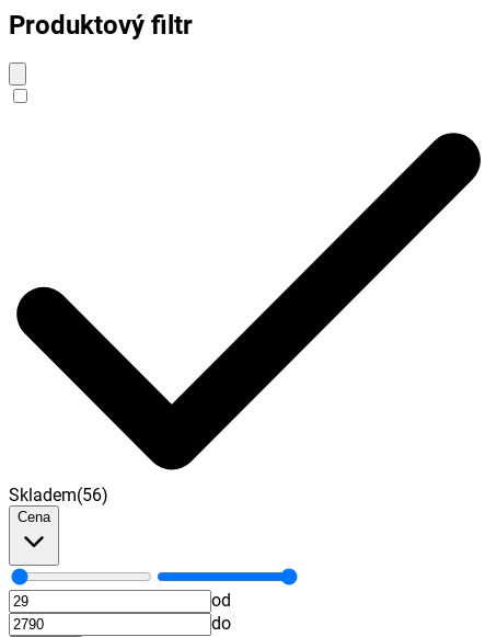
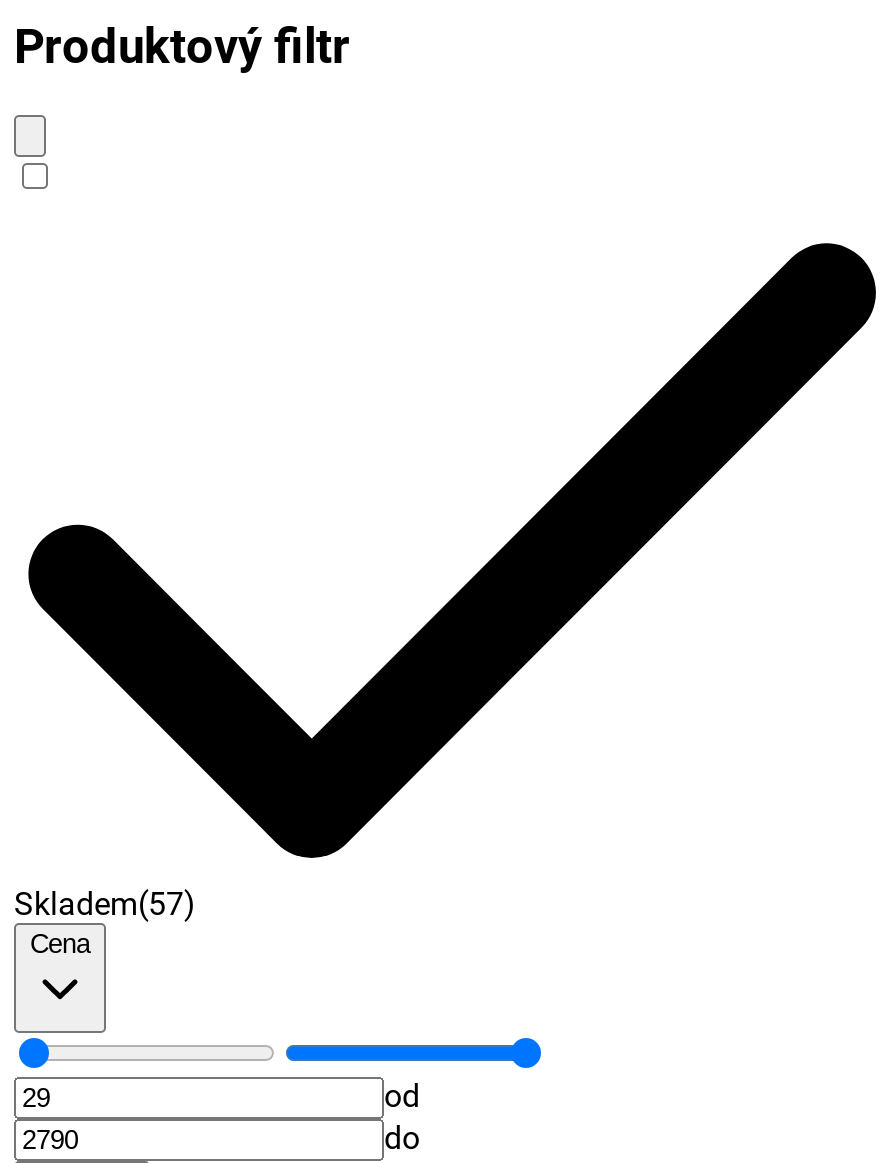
- Skladem(56)
+ Skladem(57)
